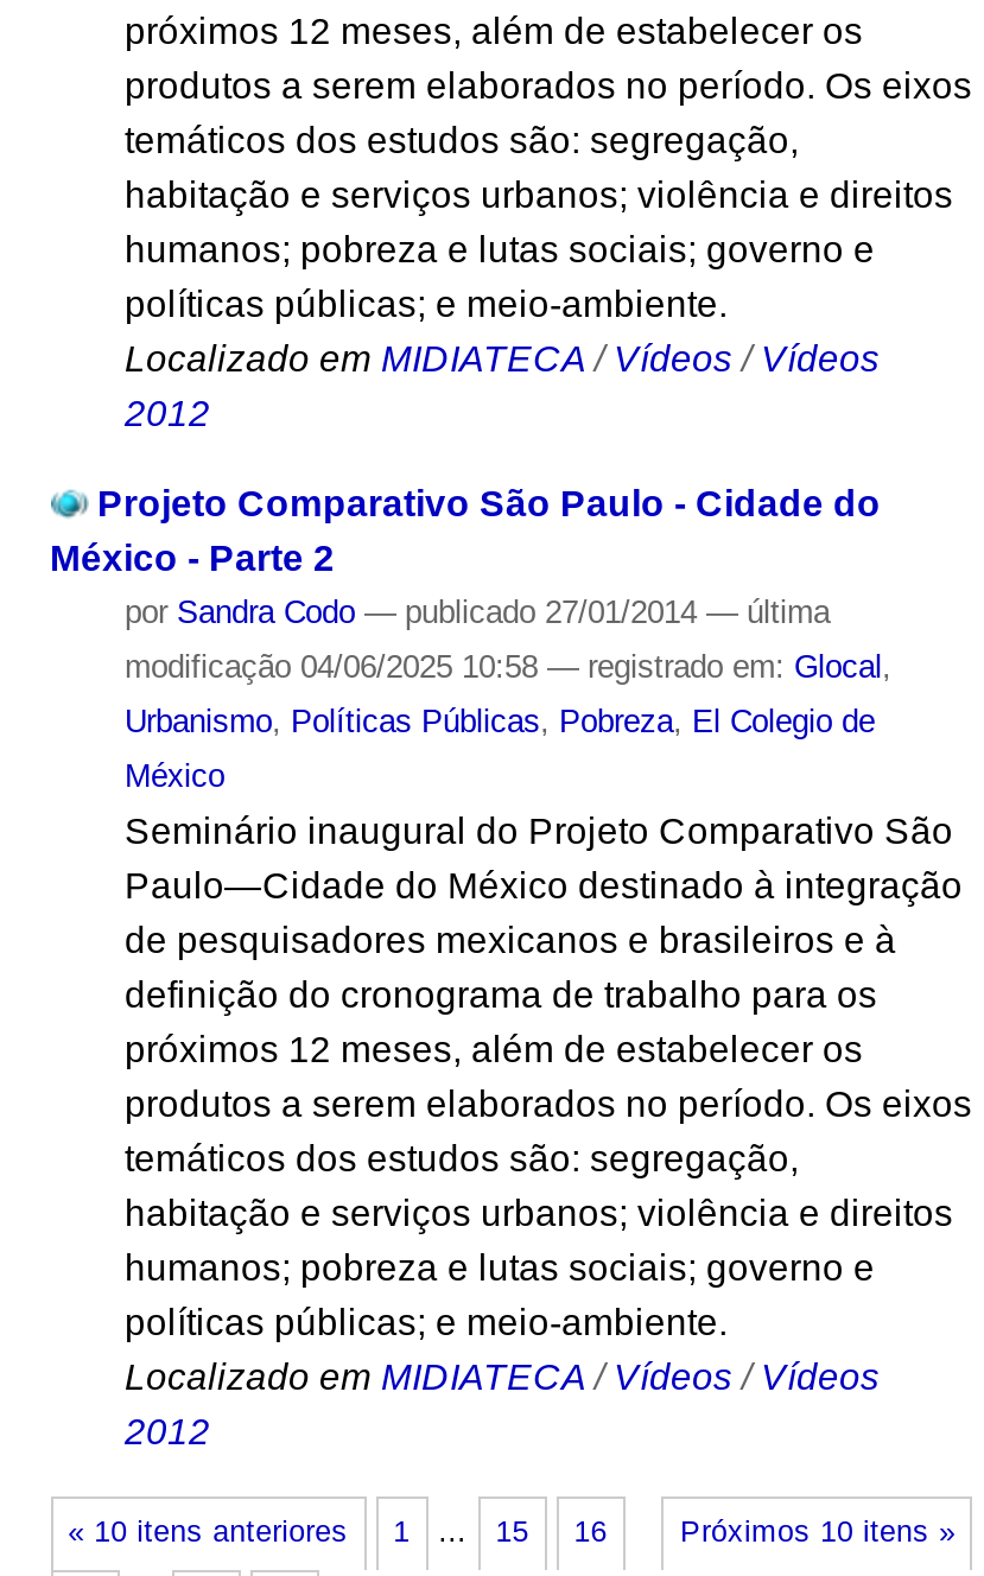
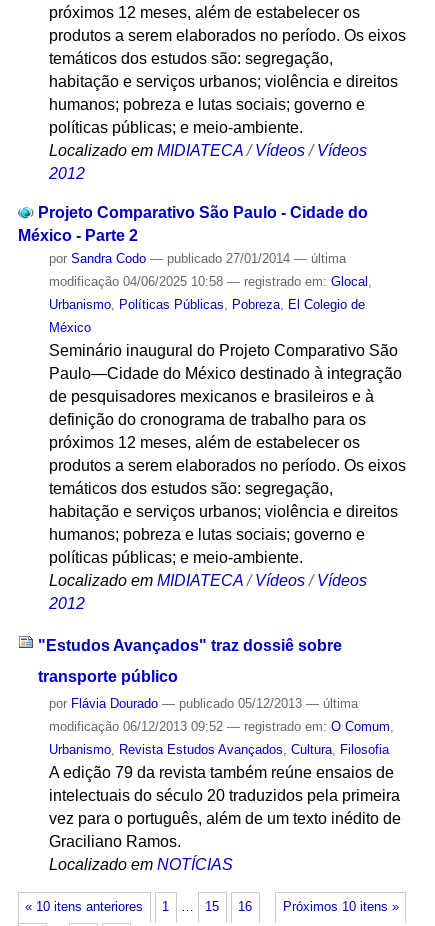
+ "Estudos Avançados" traz dossiê sobre
+ transporte público
+ por Flávia Dourado — publicado 05/12/2013 — última
+ modificação 06/12/2013 09:52 — registrado em: O Comum,
+ Urbanismo, Revista Estudos Avançados, Cultura, Filosofia
+ A edição 79 da revista também reúne ensaios de
+ intelectuais do século 20 traduzidos pela primeira
+ vez para o português, além de um texto inédito de
+ Graciliano Ramos.
+ Localizado em NOTÍCIAS
